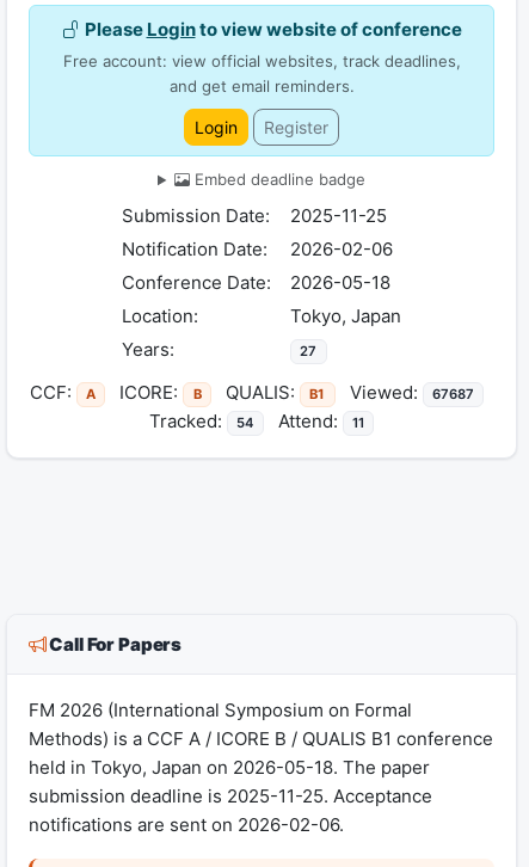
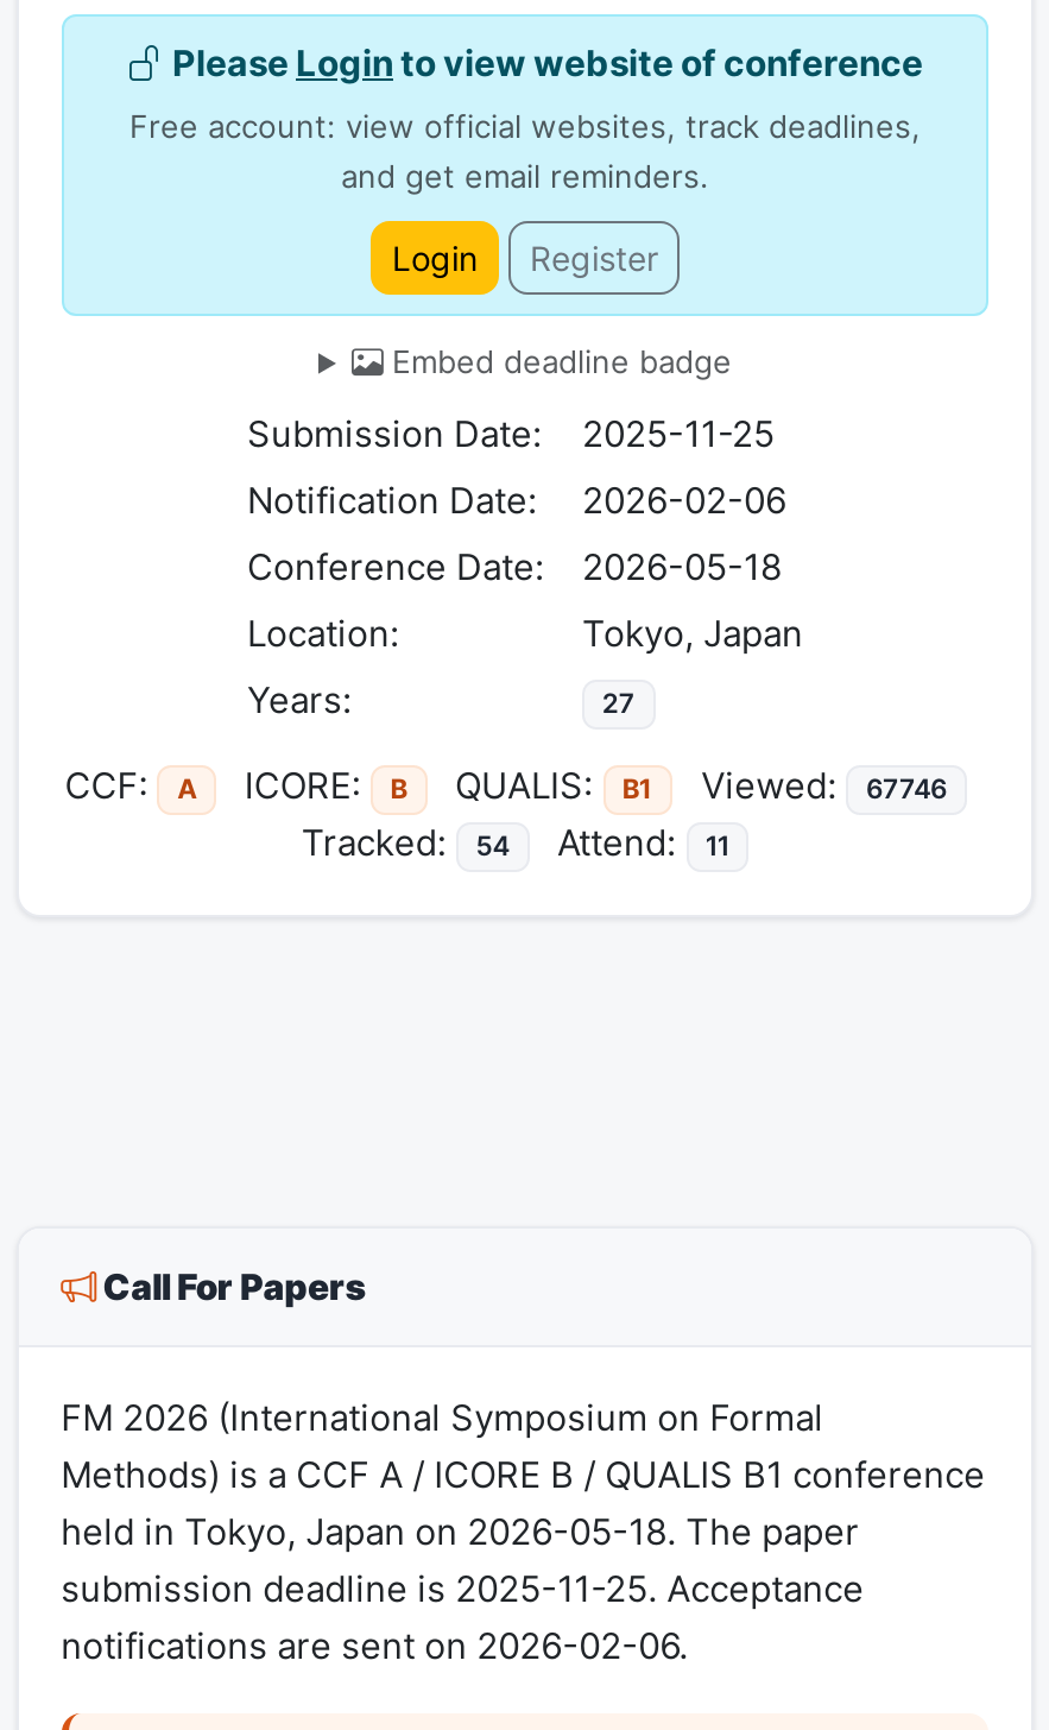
- CCF: A ICORE: B QUALIS: B1 Viewed: 67687
+ CCF: A ICORE: B QUALIS: B1 Viewed: 67746
